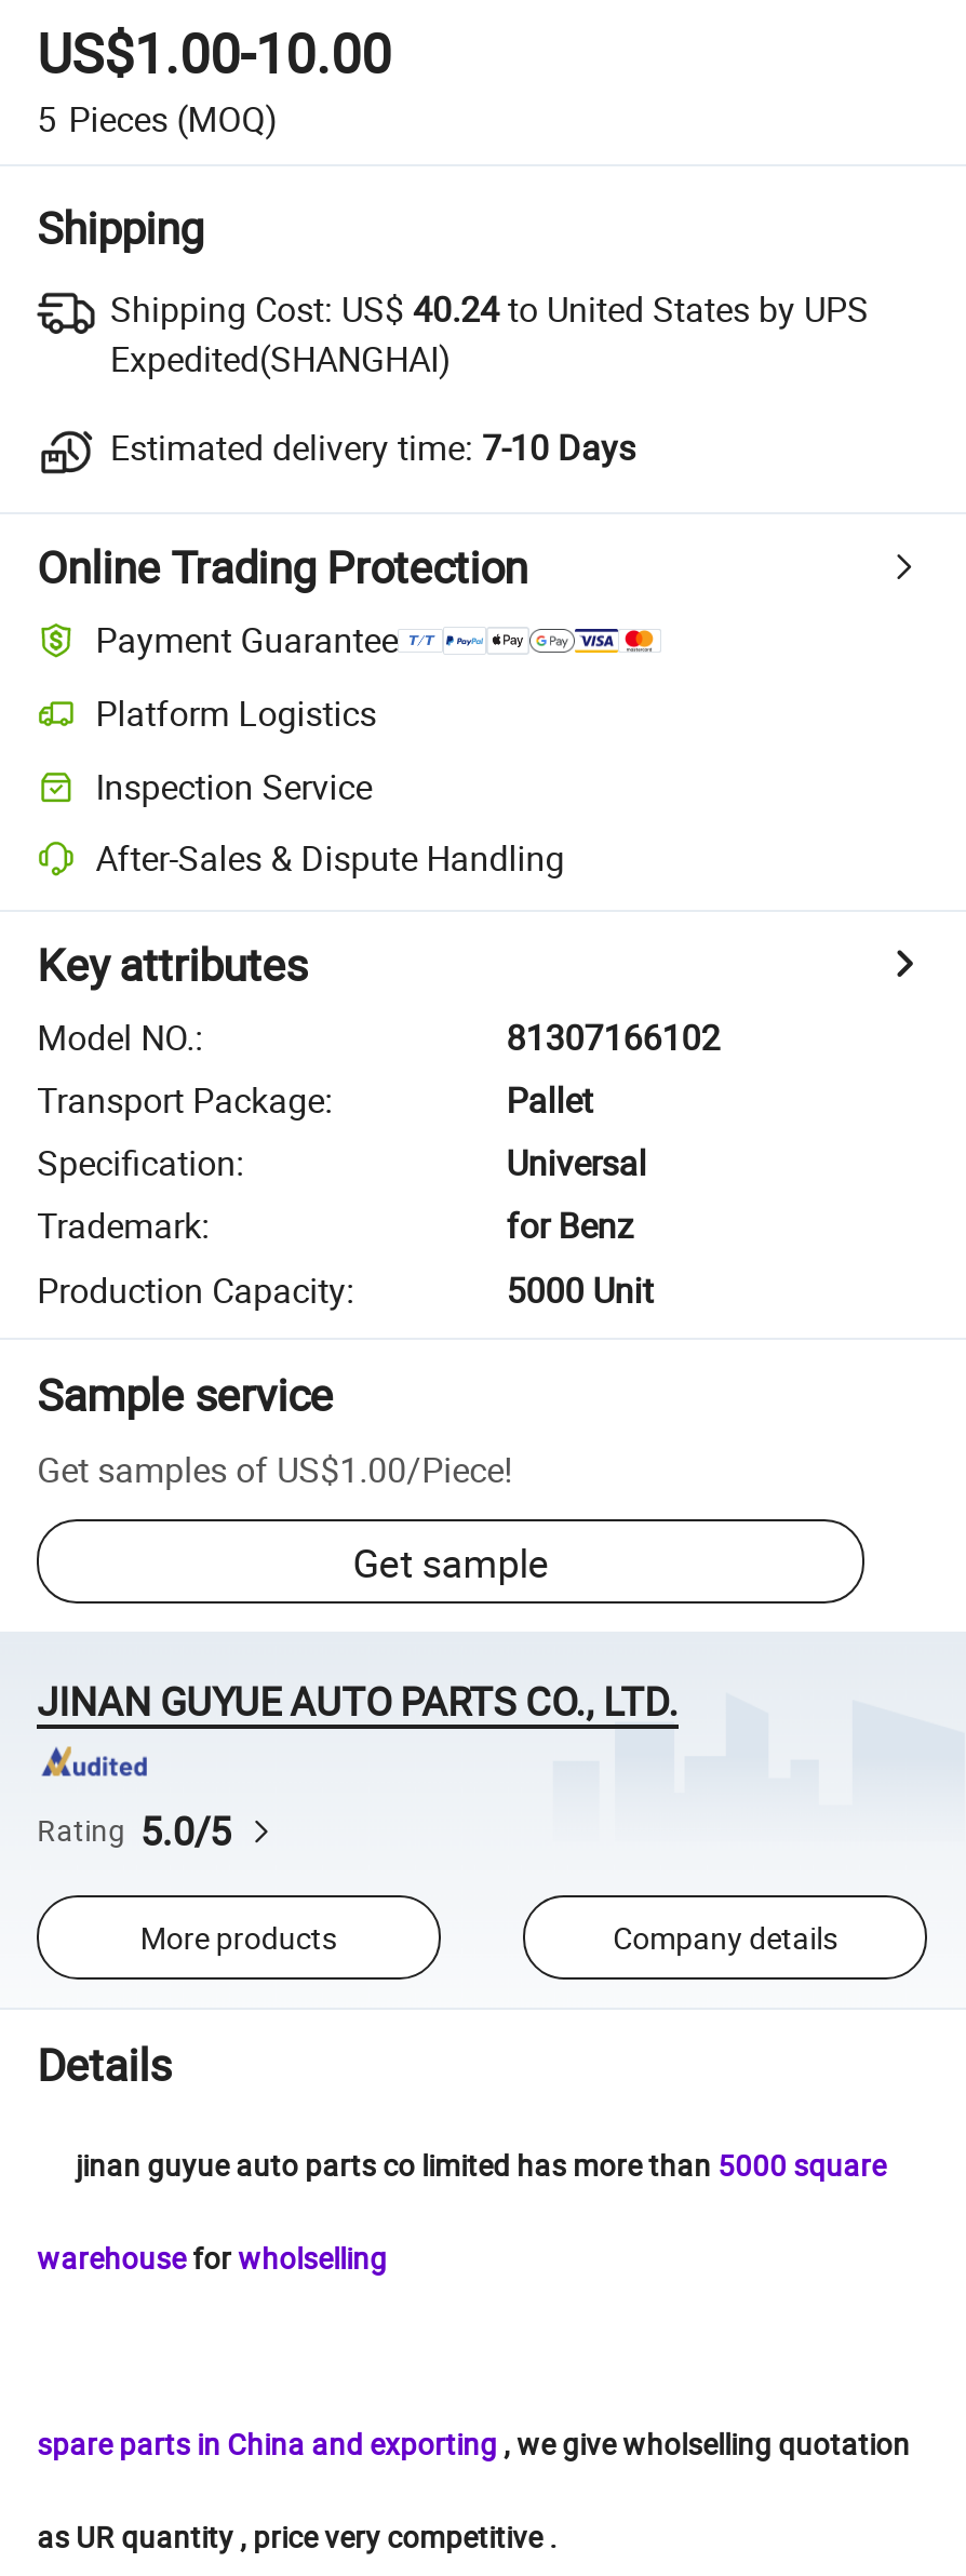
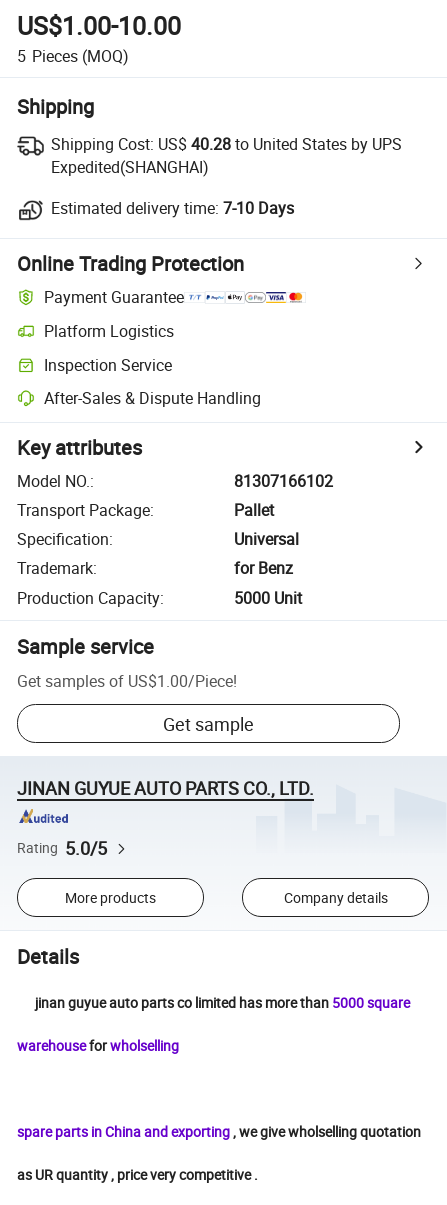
- Shipping Cost: US$40.24to United States by UPS
+ Shipping Cost: US$40.28to United States by UPS
